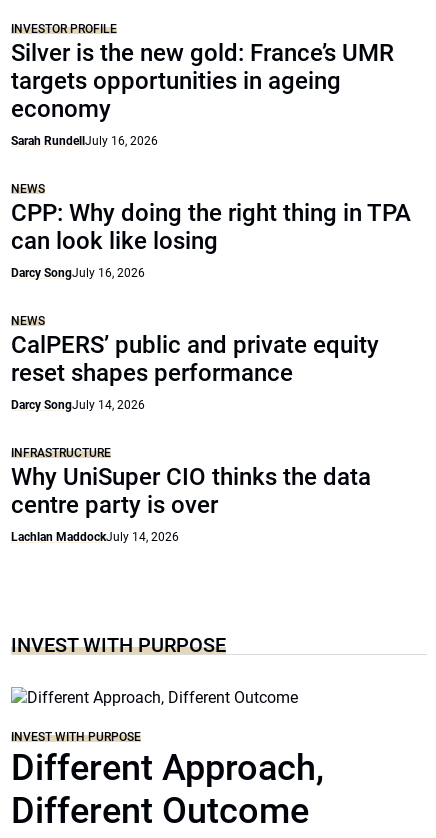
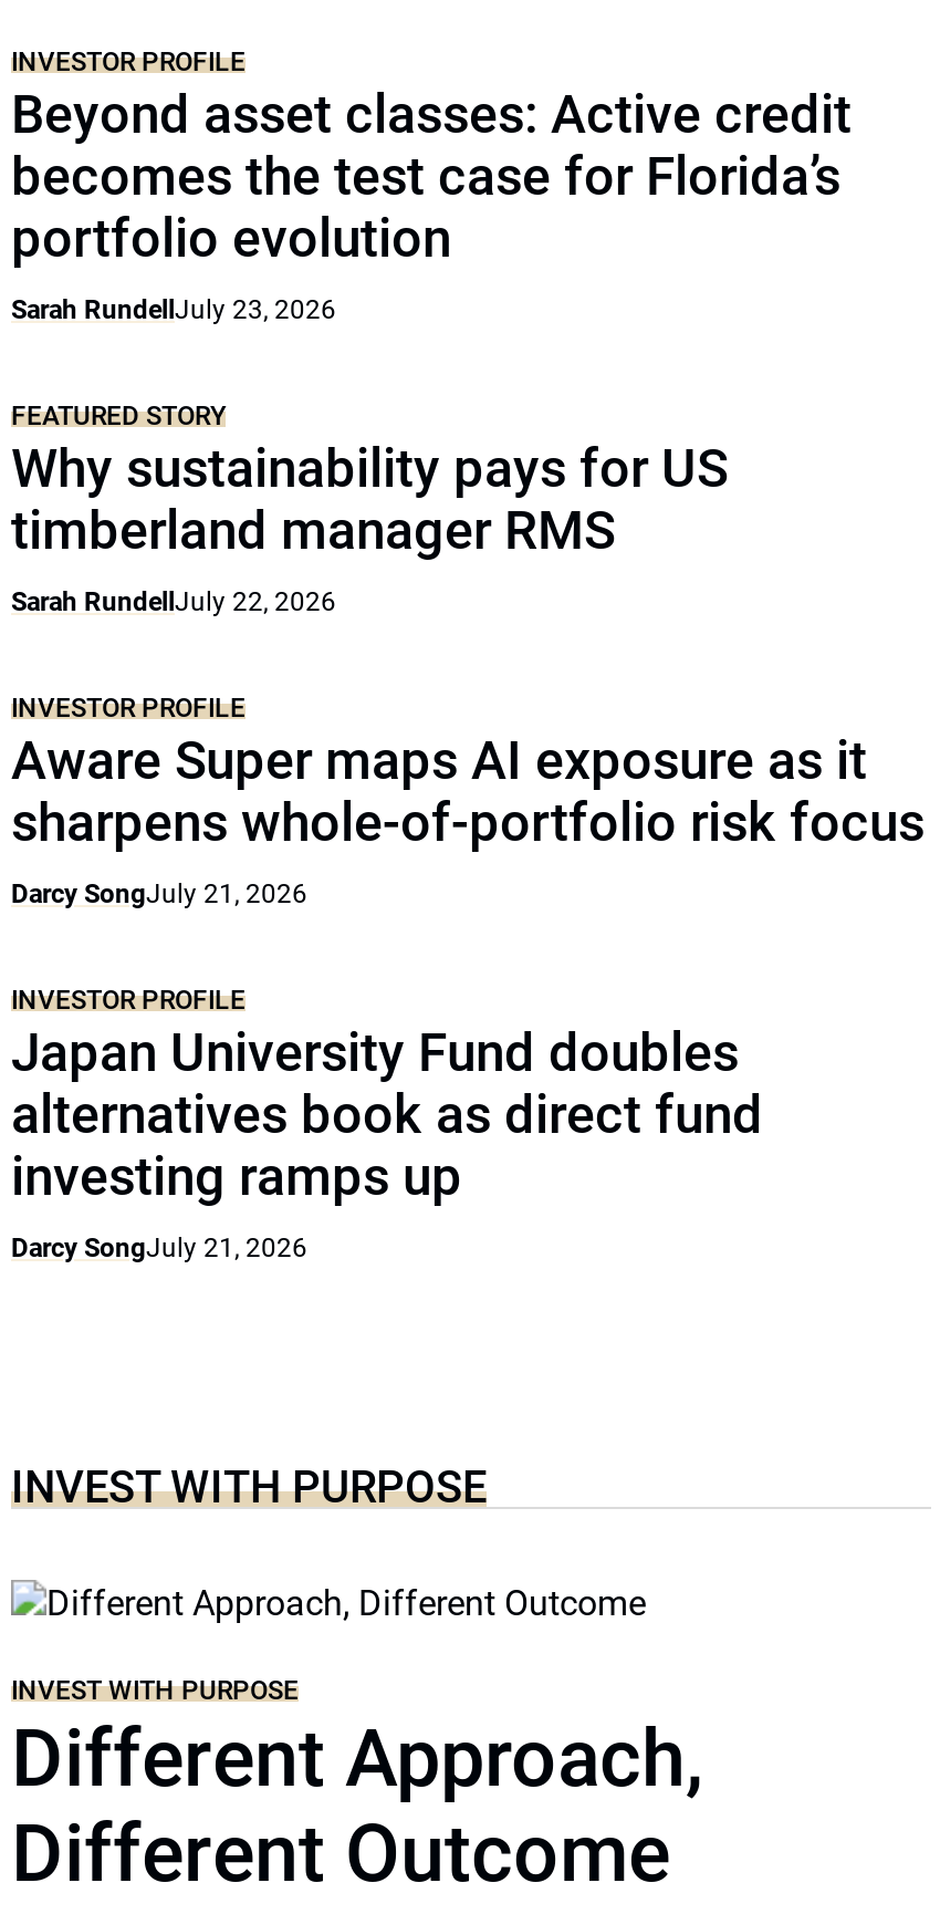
- Silver is the new gold: France’s UMR
- targets opportunities in ageing
- economy
- Sarah RundellJuly 16, 2026
+ Beyond asset classes: Active credit
+ becomes the test case for Florida’s
+ portfolio evolution
+ Sarah RundellJuly 23, 2026

- NEWS
- CPP: Why doing the right thing in TPA
- can look like losing
- Darcy SongJuly 16, 2026
+ FEATURED STORY
+ Why sustainability pays for US
+ timberland manager RMS
+ Sarah RundellJuly 22, 2026

- NEWS
- CalPERS’ public and private equity
- reset shapes performance
- Darcy SongJuly 14, 2026
+ INVESTOR PROFILE
+ Aware Super maps AI exposure as it
+ sharpens whole-of-portfolio risk focus
+ Darcy SongJuly 21, 2026

- INFRASTRUCTURE
- Why UniSuper CIO thinks the data
- centre party is over
- Lachlan MaddockJuly 14, 2026
+ INVESTOR PROFILE
+ Japan University Fund doubles
+ alternatives book as direct fund
+ investing ramps up
+ Darcy SongJuly 21, 2026
